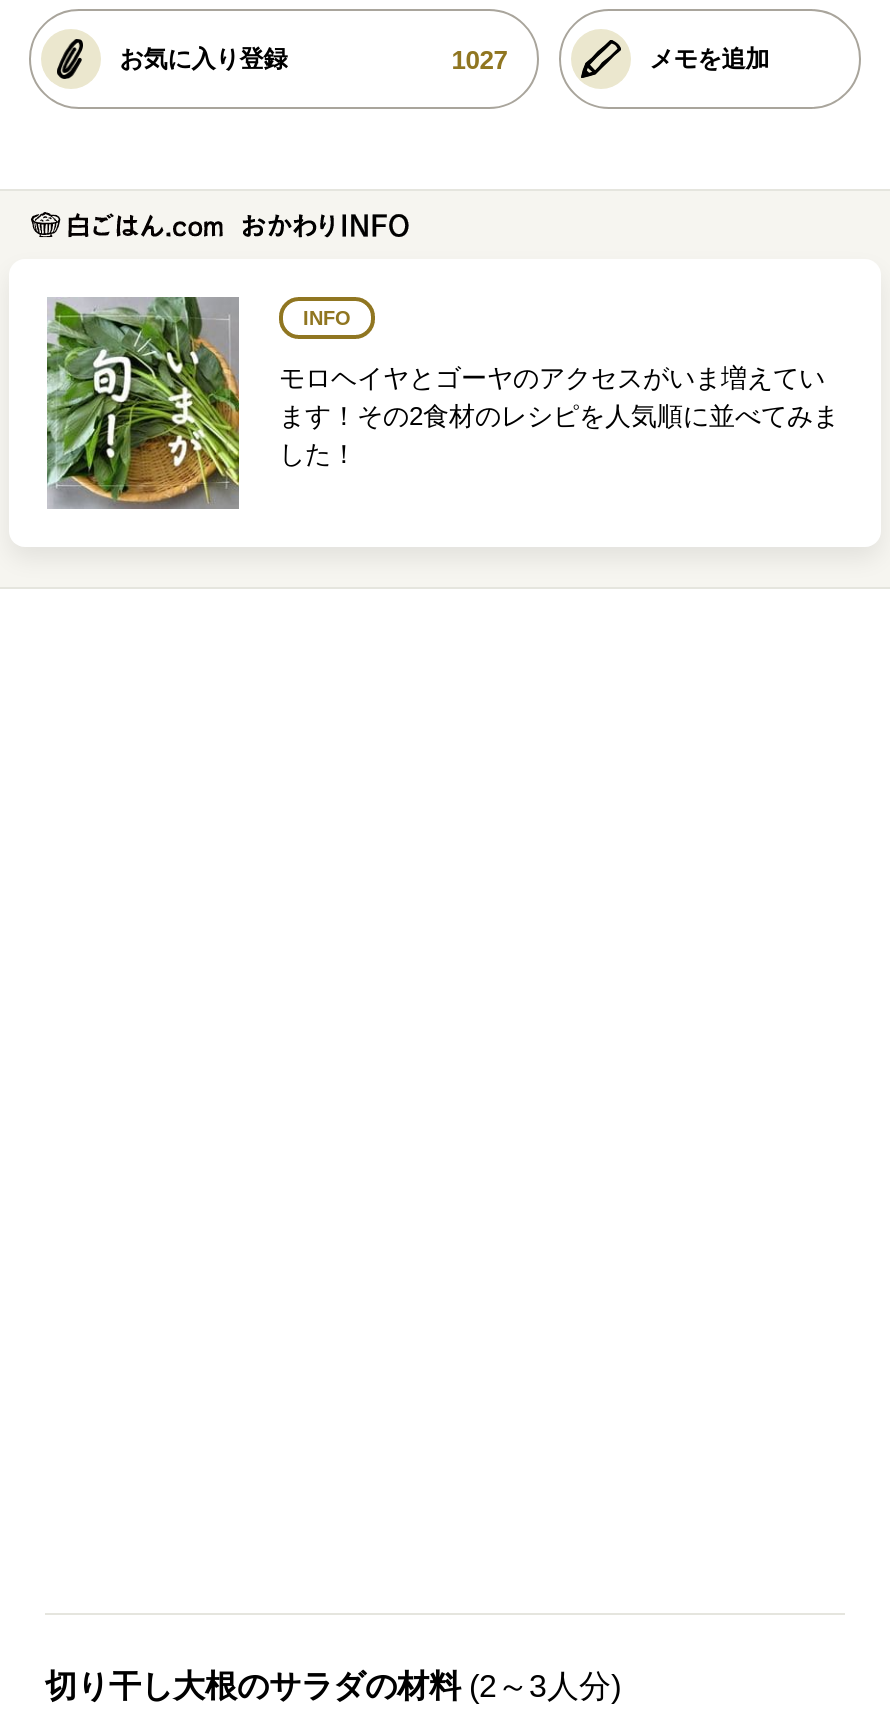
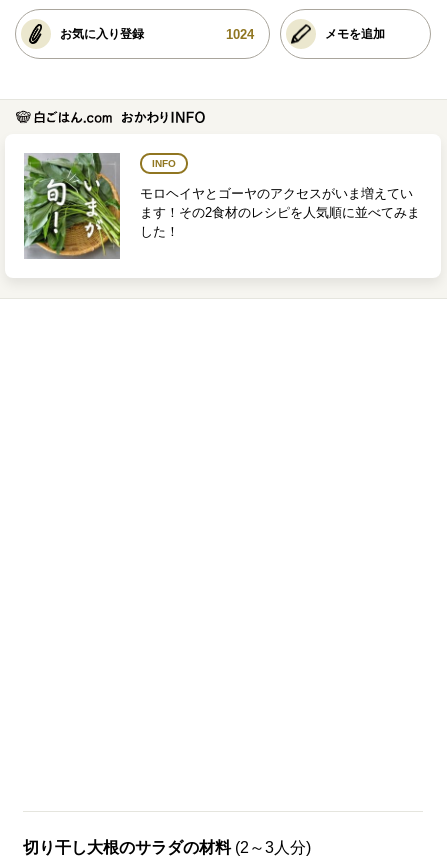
- 1027
+ 1024
